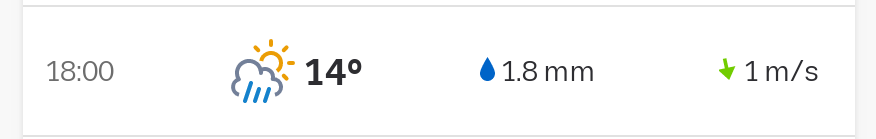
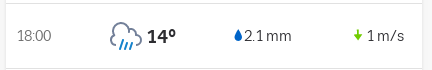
- [image]
+ [image]

- 1.8 mm
+ 2.1 mm
